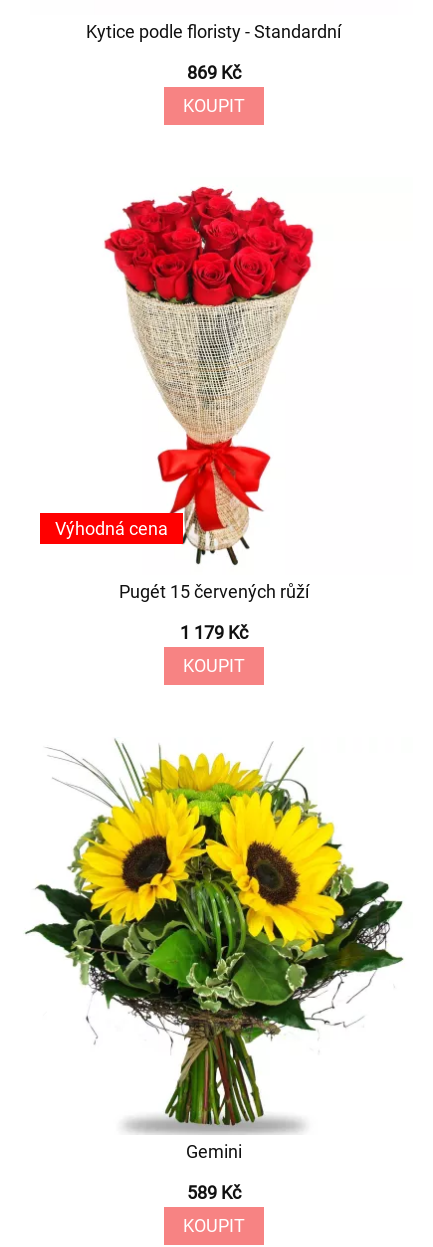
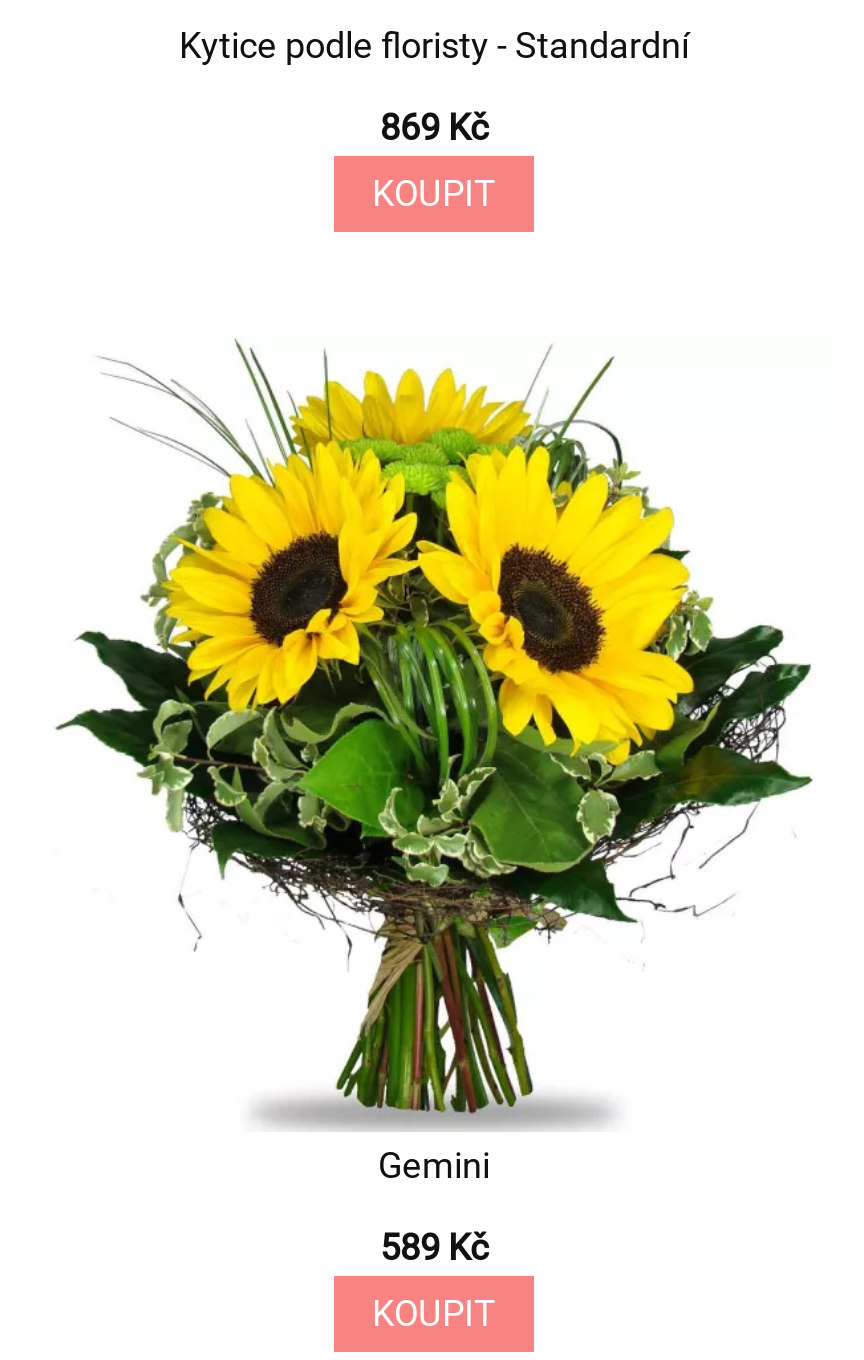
- [image]
- Výhodná cena

- Pugét 15 červených růží
- 1 179 Kč
- KOUPIT
